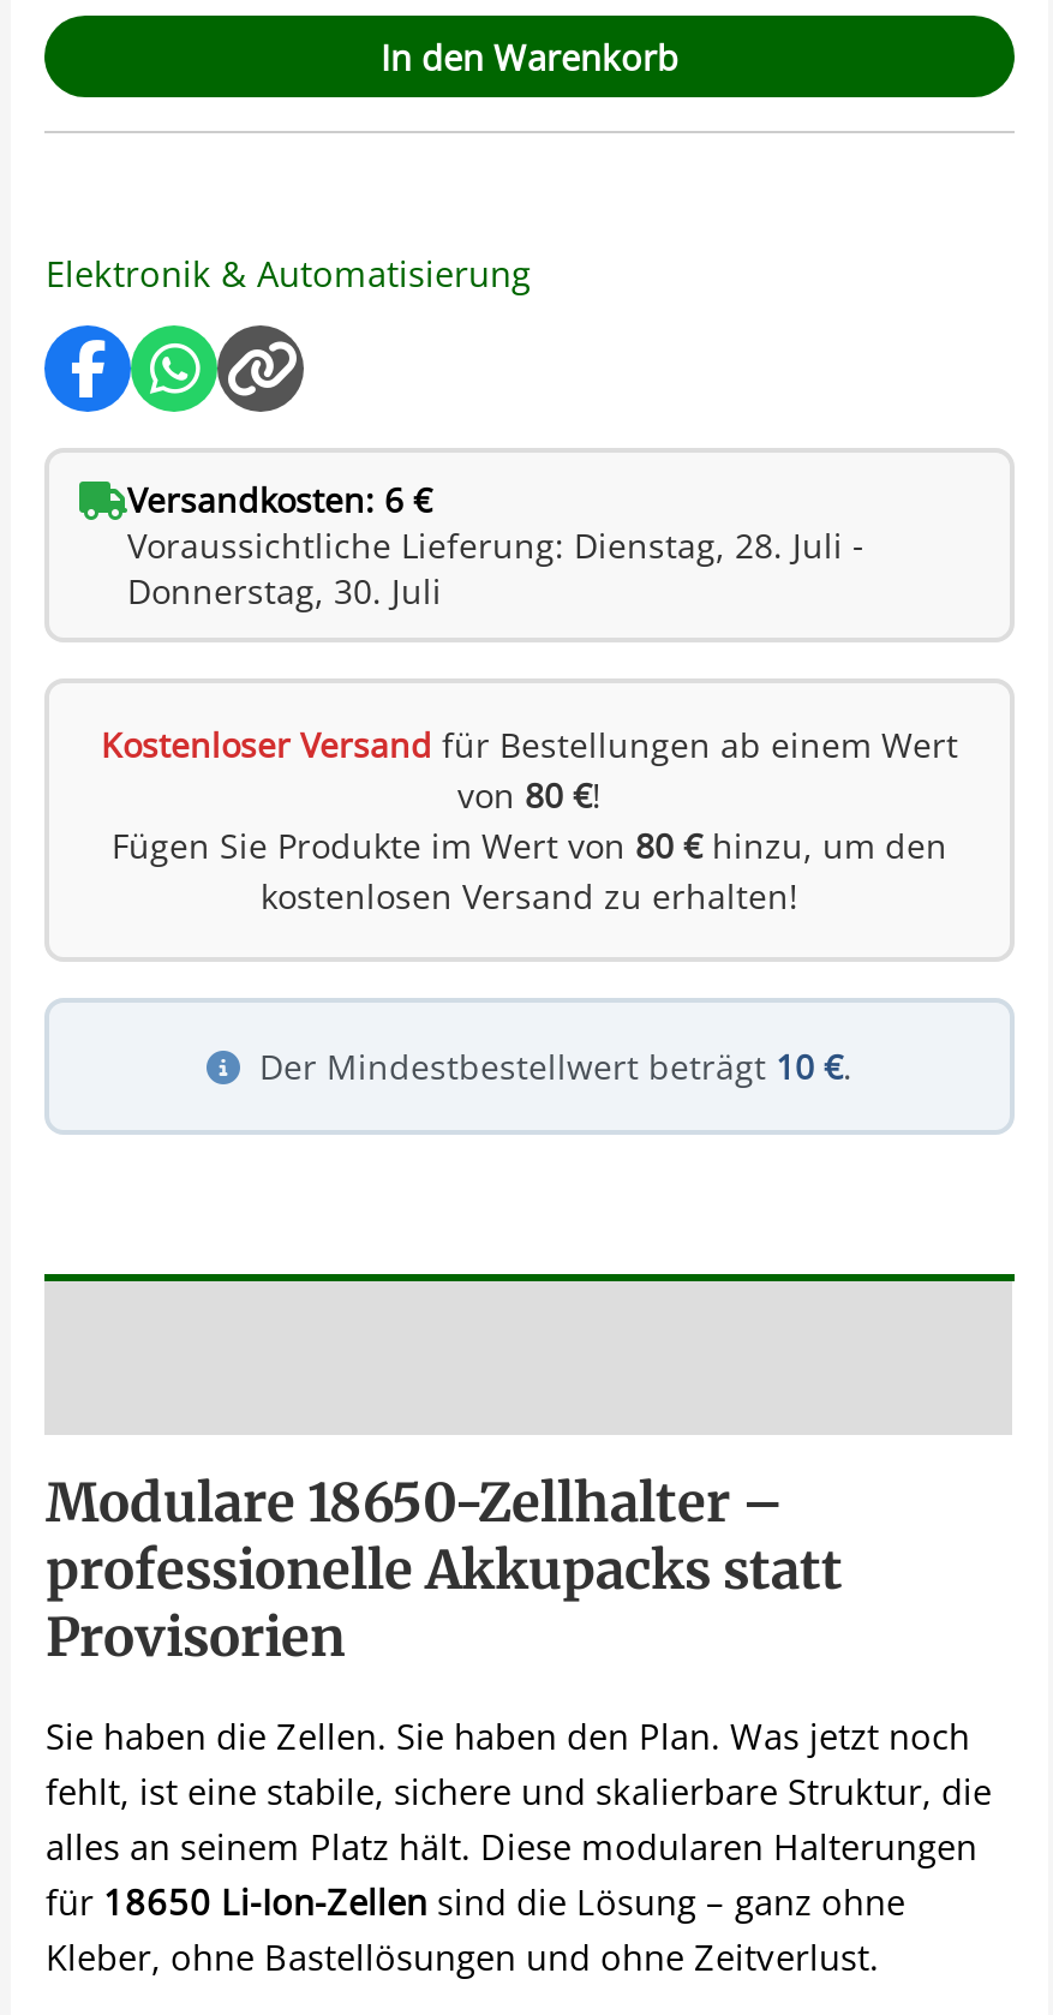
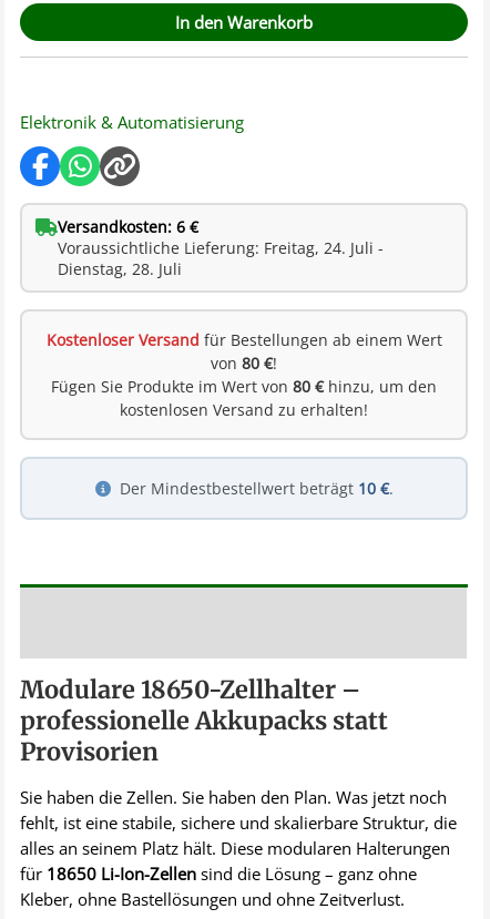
- Voraussichtliche Lieferung: Dienstag, 28. Juli -
+ Voraussichtliche Lieferung: Freitag, 24. Juli -

- Donnerstag, 30. Juli
+ Dienstag, 28. Juli
